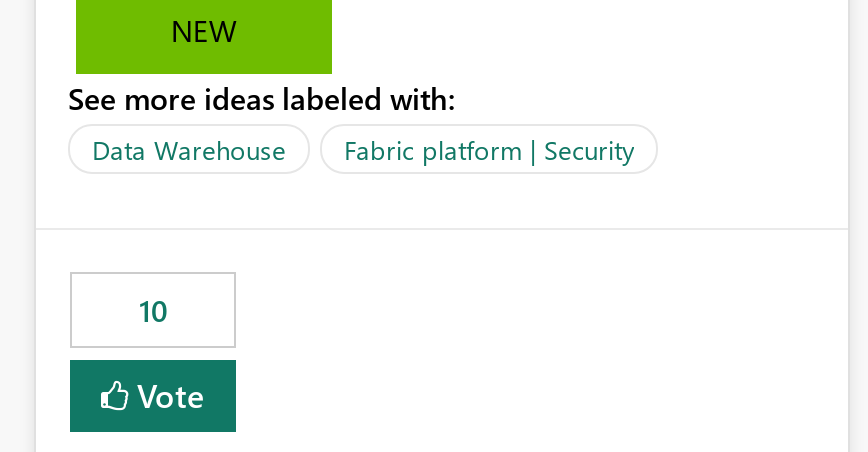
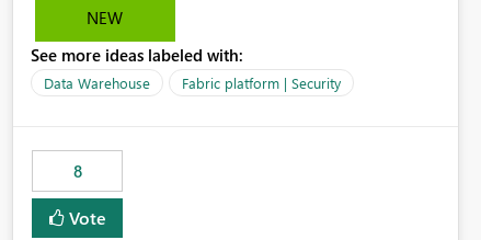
- 10
+ 8
